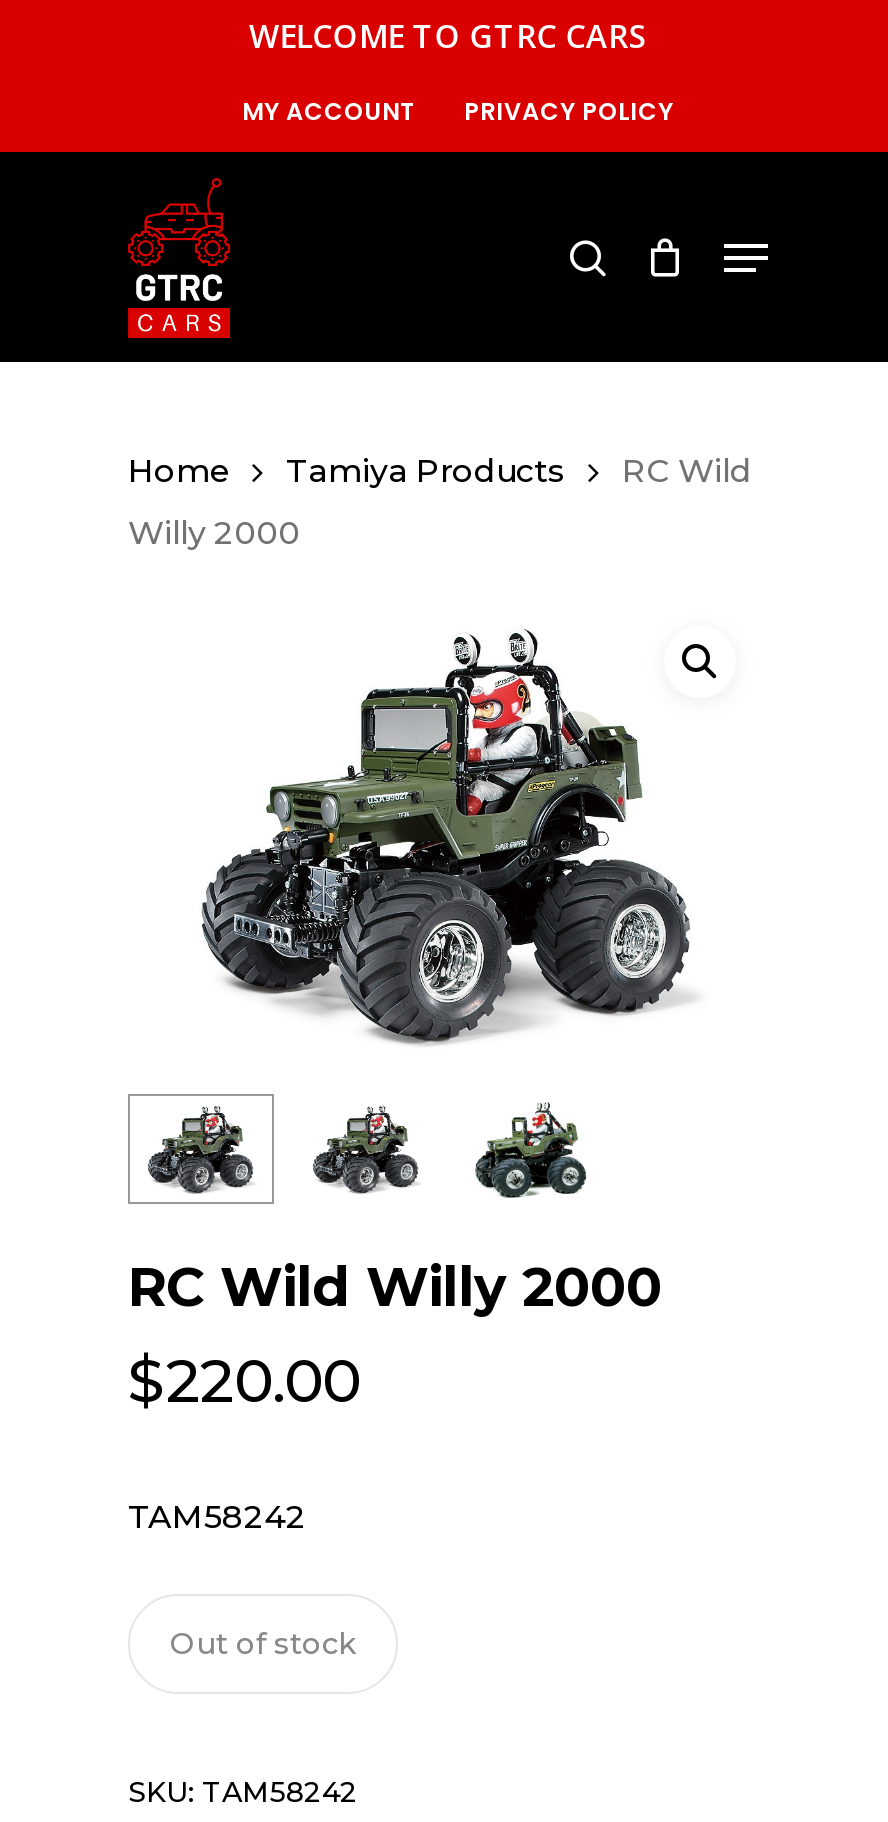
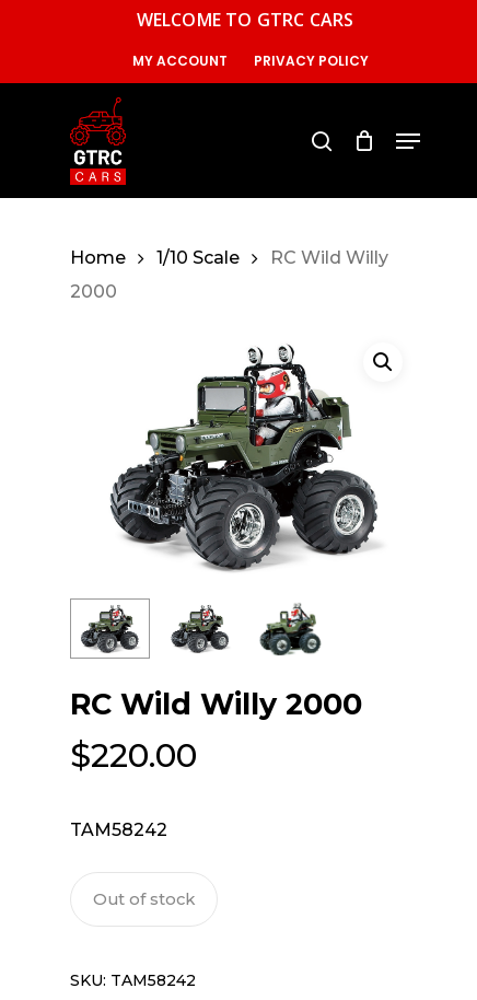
- Tamiya Products
- RC Wild
+ 1/10 Scale
+ RC Wild Willy

- Willy 2000
+ 2000
